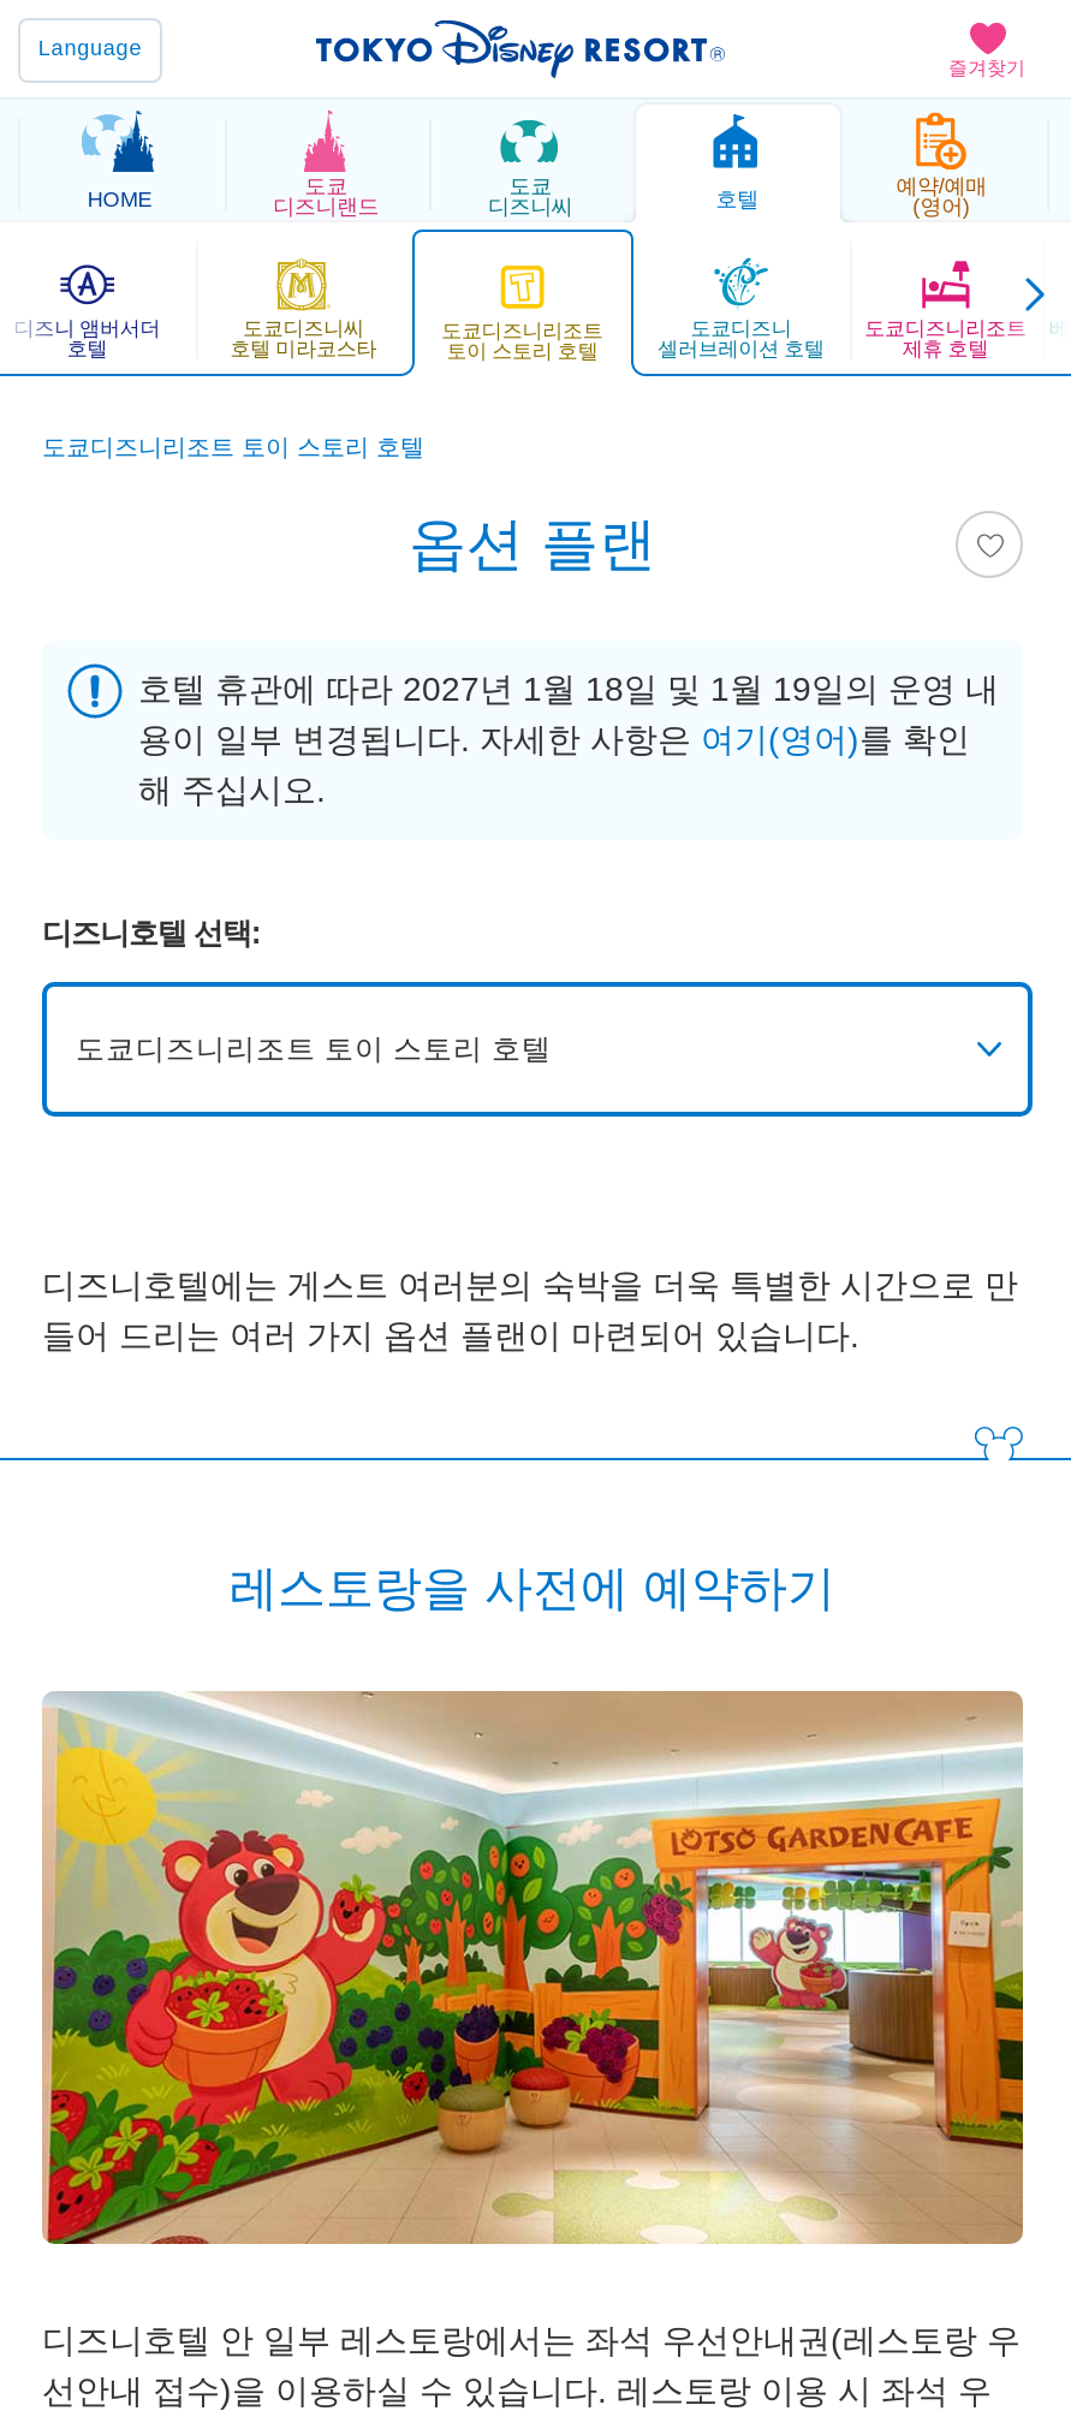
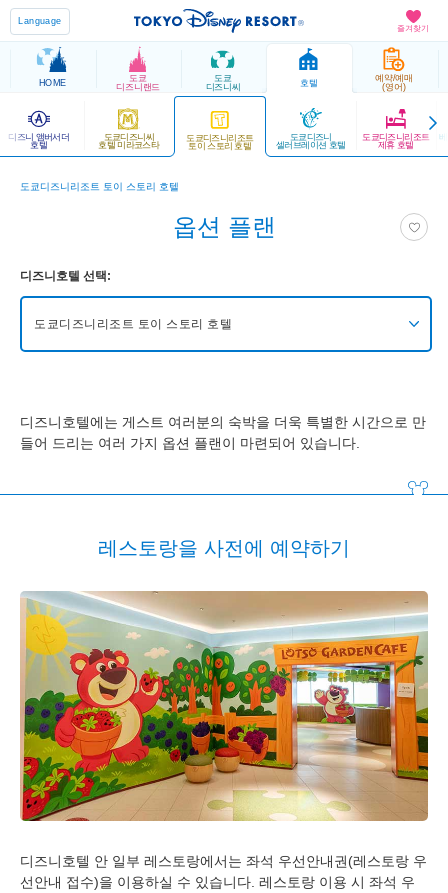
- 호텔 휴관에 따라 2027년 1월 18일 및 1월 19일의 운영 내
- 용이 일부 변경됩니다. 자세한 사항은 여기(영어)를 확인
- 해 주십시오.
